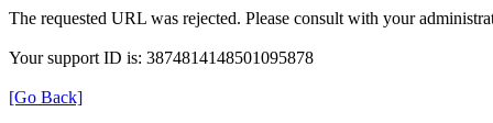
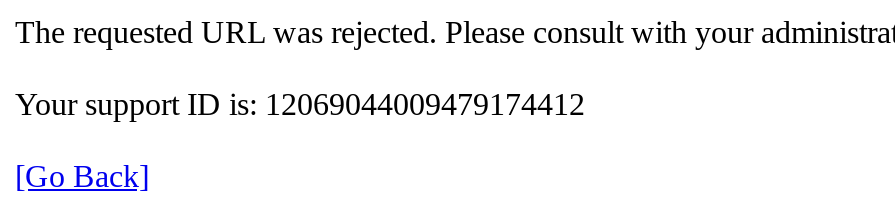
- Your support ID is: 3874814148501095878
+ Your support ID is: 12069044009479174412
